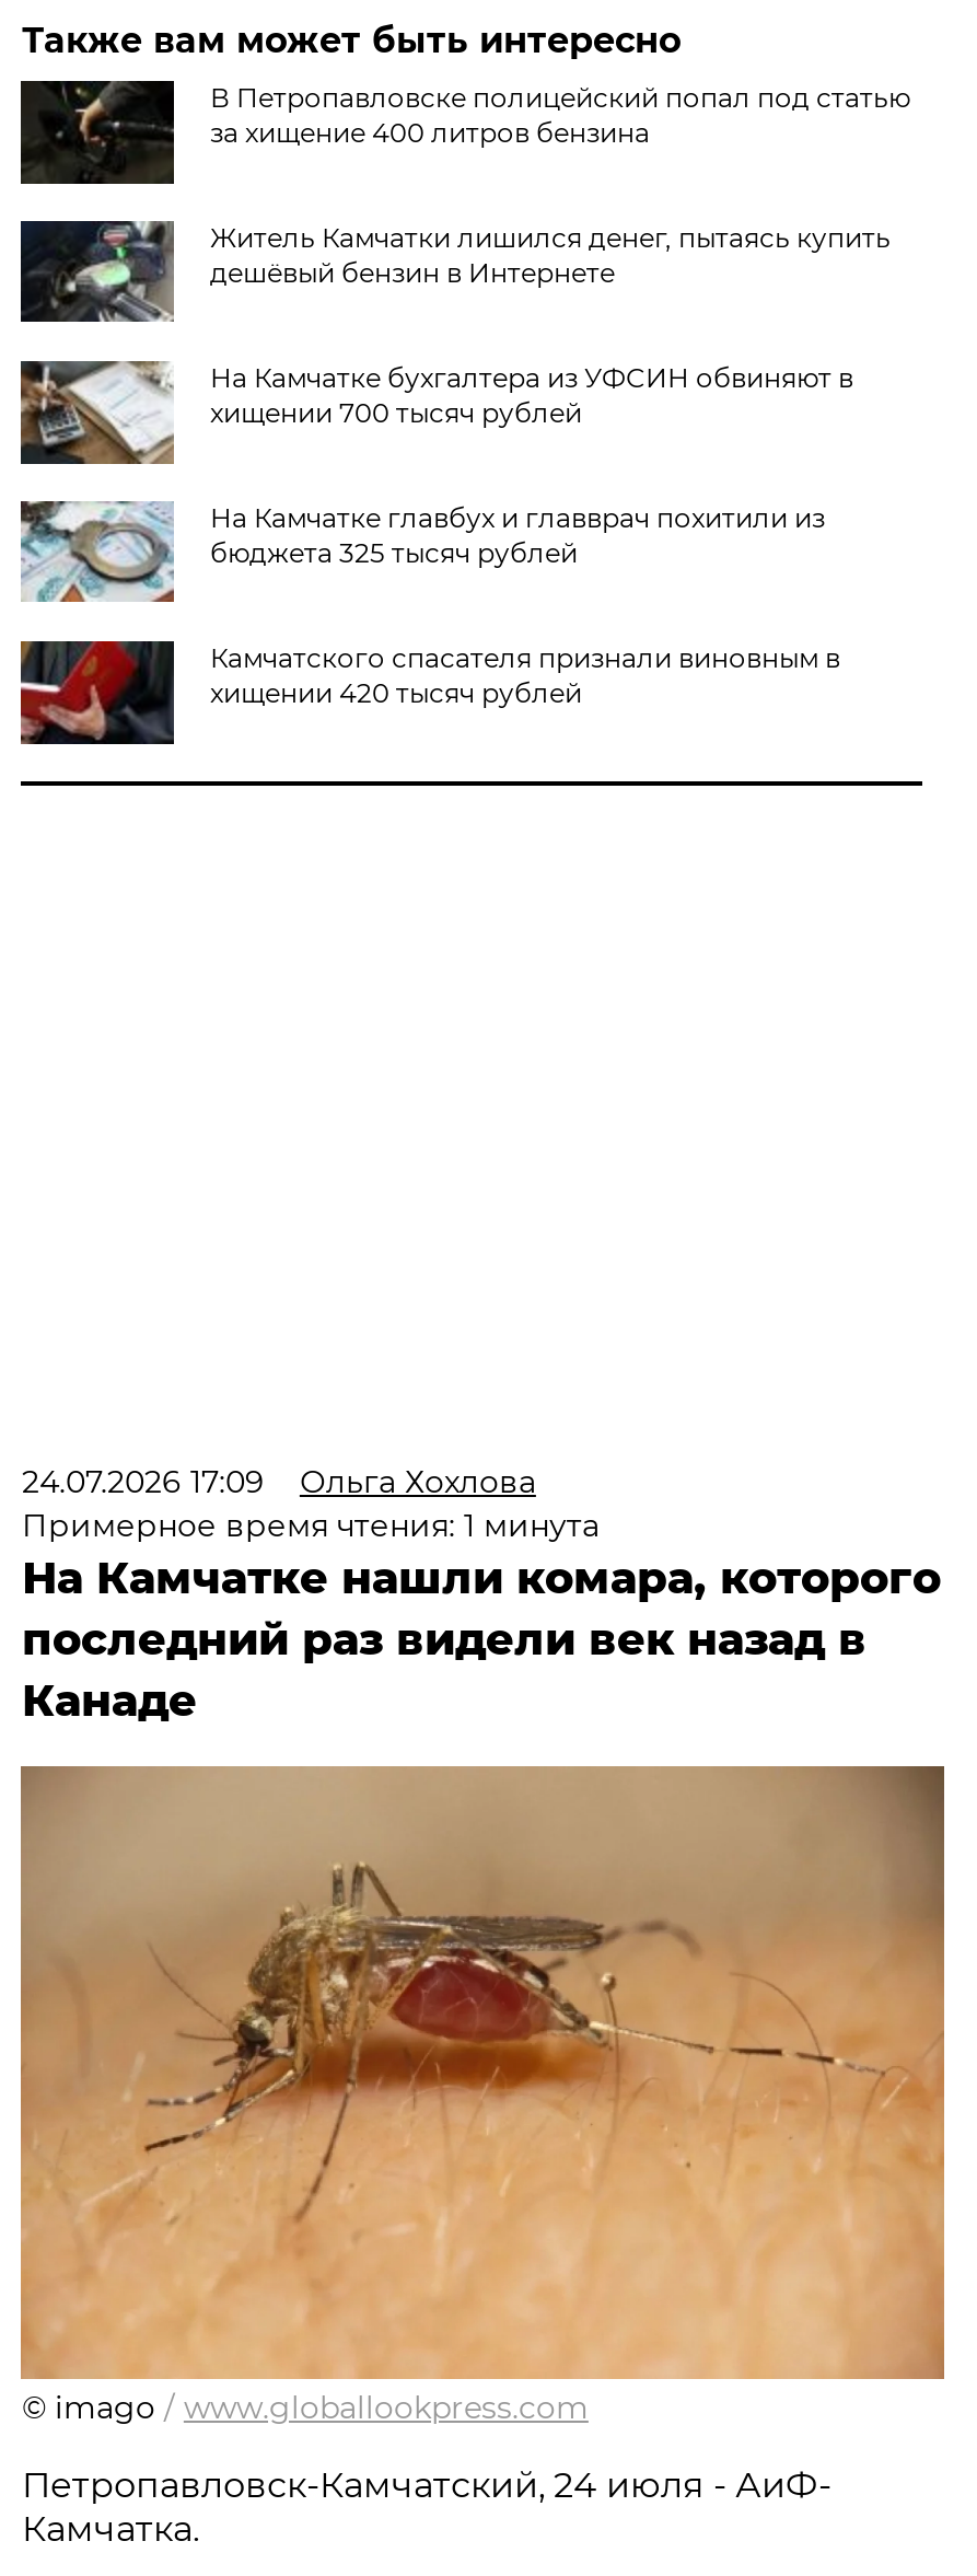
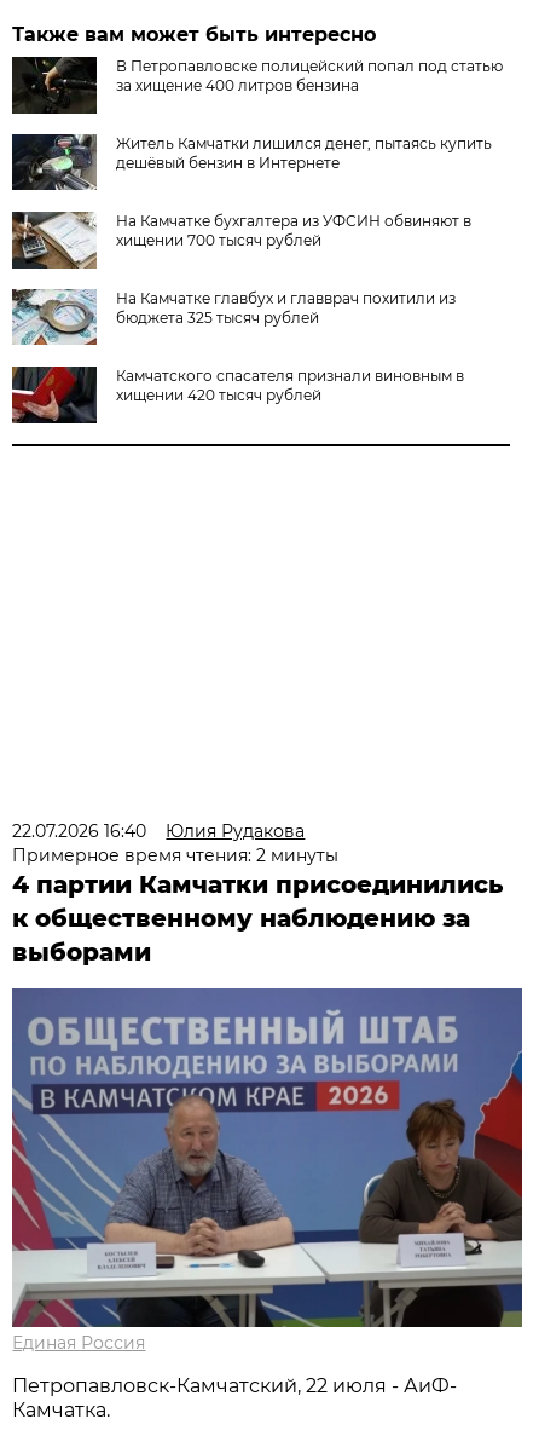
- 24.07.2026 17:09
- Ольга Хохлова
- Примерное время чтения: 1 минута
- На Камчатке нашли комара, которого
- последний раз видели век назад в
- Канаде
+ 22.07.2026 16:40
+ Юлия Рудакова
+ Примерное время чтения: 2 минуты
+ 4 партии Камчатки присоединились
+ к общественному наблюдению за
+ выборами

- [image]
- © imago / www.globallookpress.com
+ [image]
+ Единая Россия

- Петропавловск-Камчатский, 24 июля - АиФ-
+ Петропавловск-Камчатский, 22 июля - АиФ-
